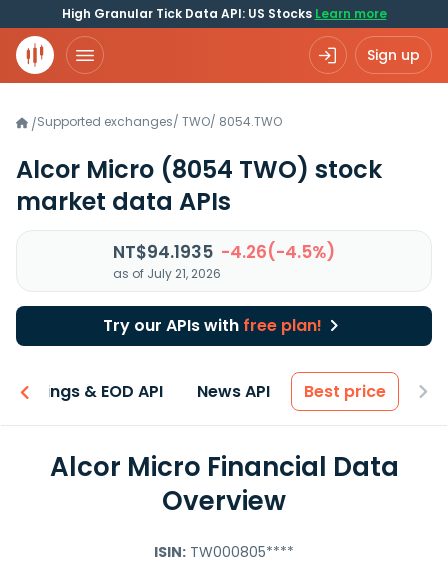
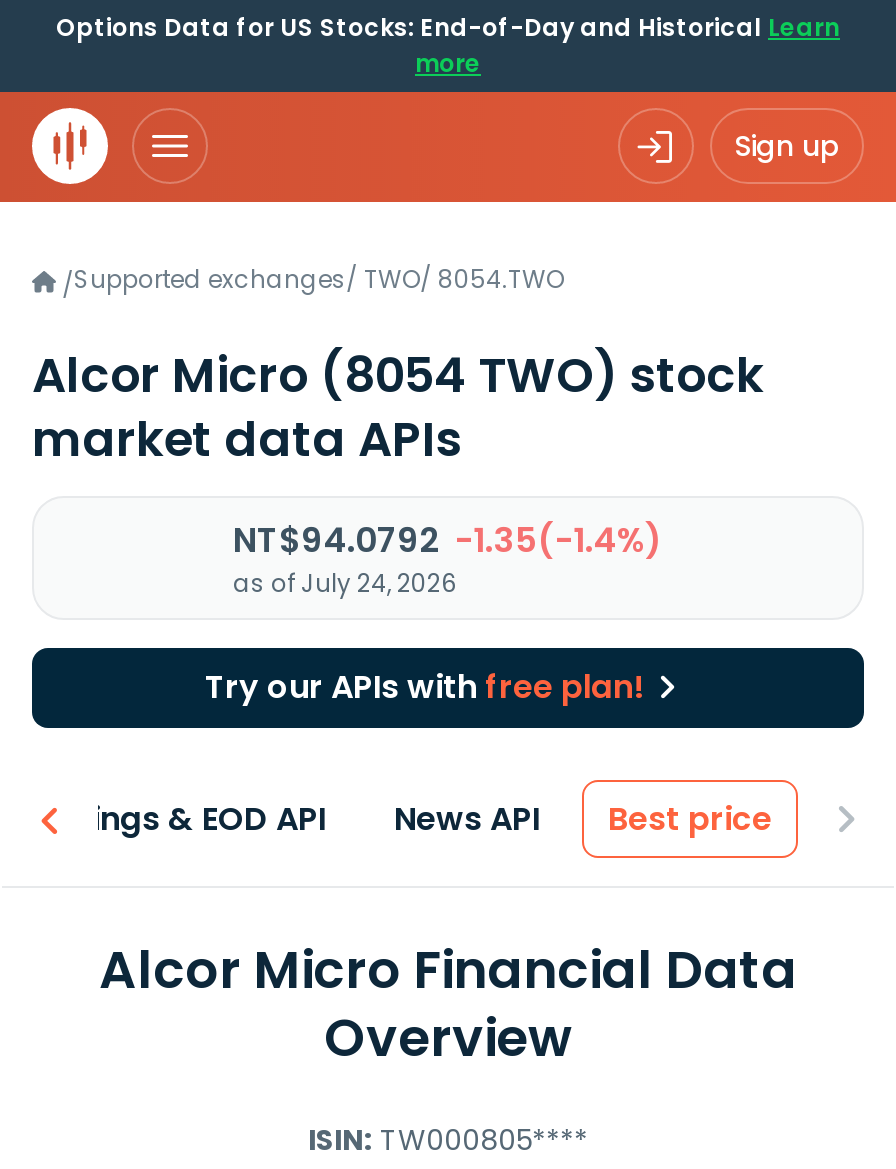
- High Granular Tick Data API: US Stocks Learn more
+ Options Data for US Stocks: End-of-Day and Historical Learn
+ more

- NT$94.1935 -4.26(-4.5%)
- as of July 21, 2026
+ NT$94.0792 -1.35(-1.4%)
+ as of July 24, 2026
